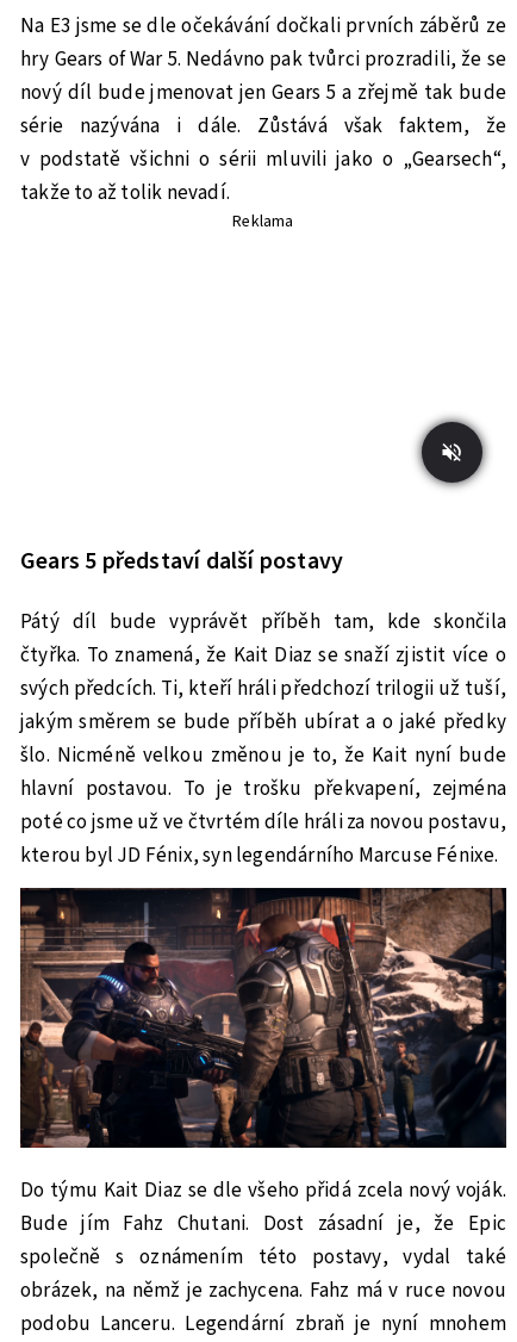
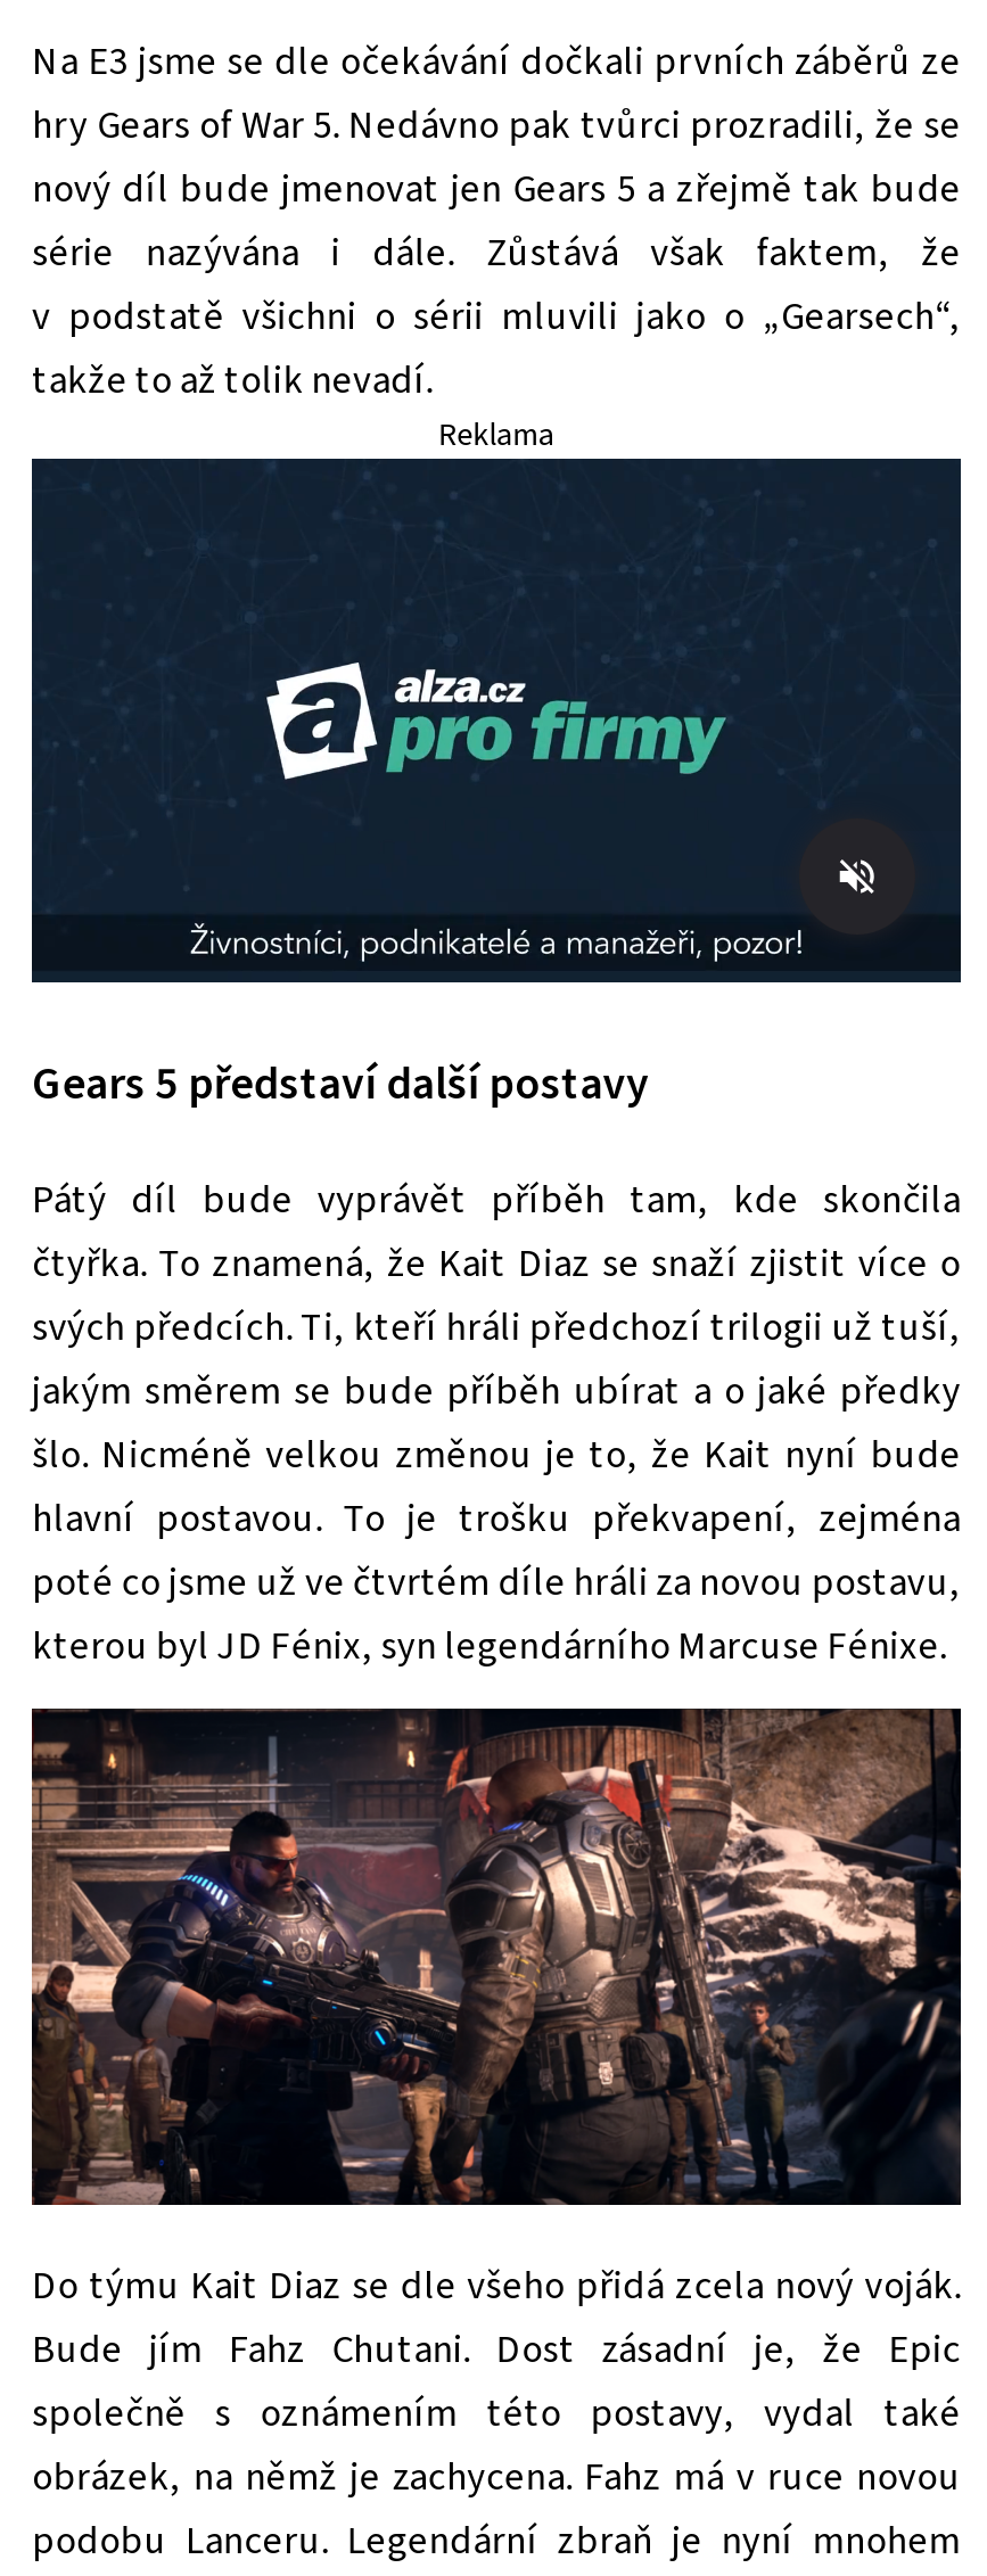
+ [image]
